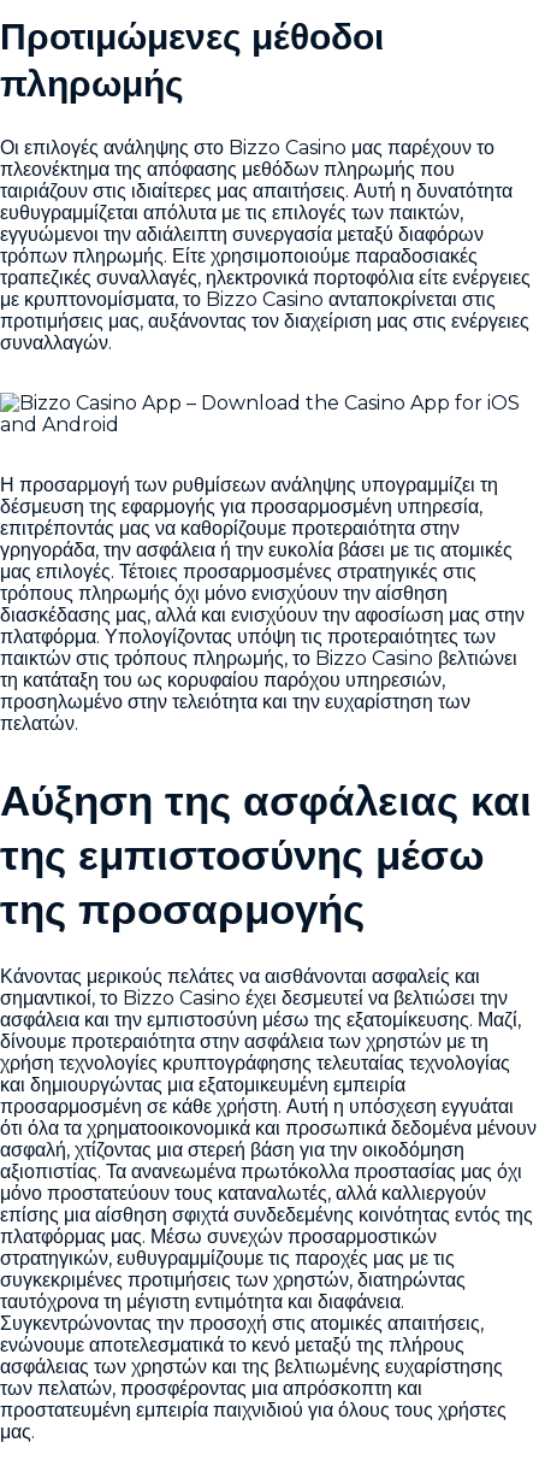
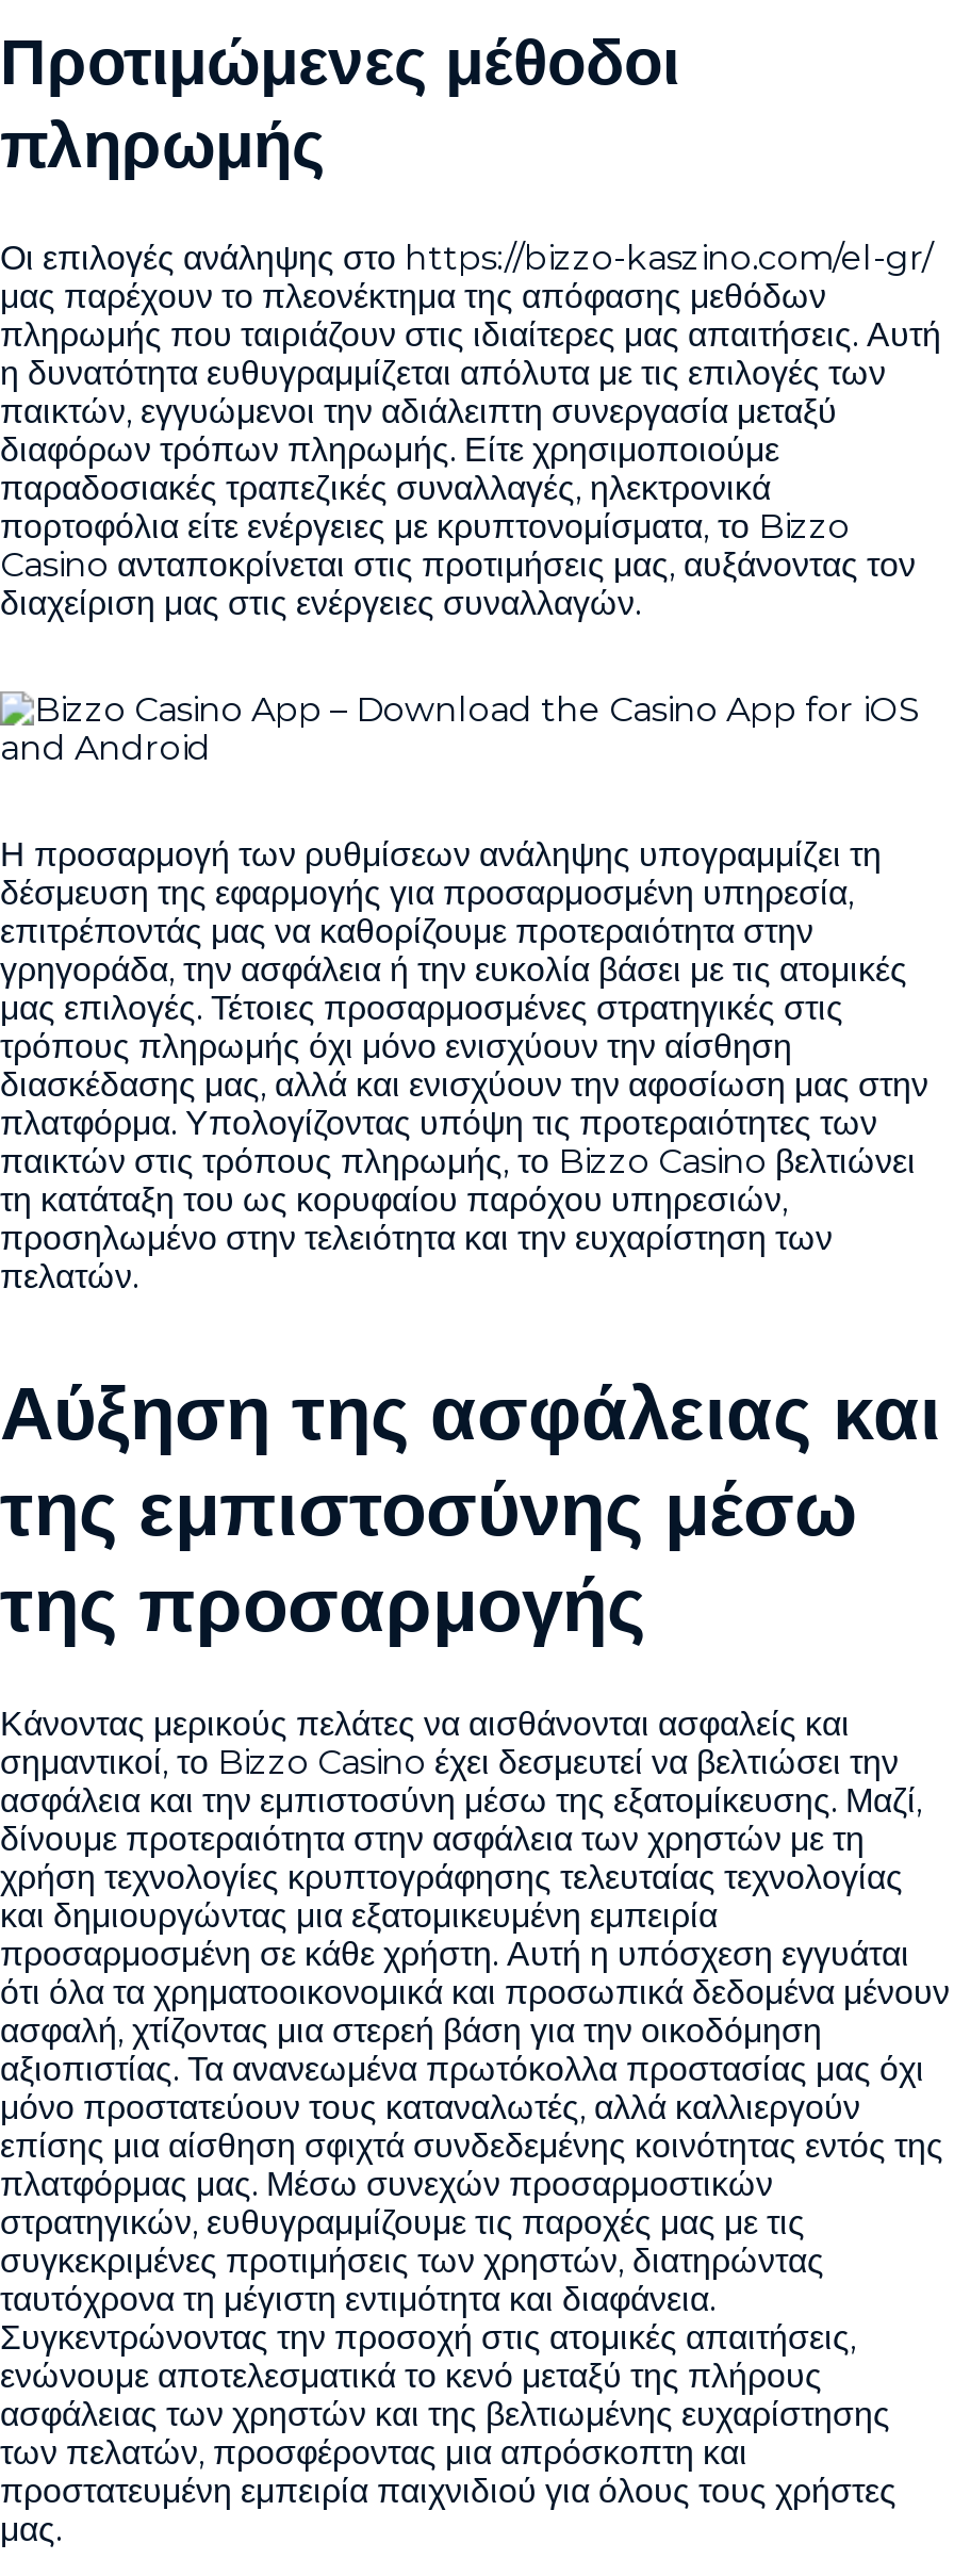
- Οι επιλογές ανάληψης στο Bizzo Casino μας παρέχουν το
- πλεονέκτημα της απόφασης μεθόδων πληρωμής που
- ταιριάζουν στις ιδιαίτερες μας απαιτήσεις. Αυτή η δυνατότητα
- ευθυγραμμίζεται απόλυτα με τις επιλογές των παικτών,
- εγγυώμενοι την αδιάλειπτη συνεργασία μεταξύ διαφόρων
- τρόπων πληρωμής. Είτε χρησιμοποιούμε παραδοσιακές
- τραπεζικές συναλλαγές, ηλεκτρονικά πορτοφόλια είτε ενέργειες
- με κρυπτονομίσματα, το Bizzo Casino ανταποκρίνεται στις
- προτιμήσεις μας, αυξάνοντας τον διαχείριση μας στις ενέργειες
- συναλλαγών.
+ Οι επιλογές ανάληψης στο https://bizzo-kaszino.com/el-gr/
+ μας παρέχουν το πλεονέκτημα της απόφασης μεθόδων
+ πληρωμής που ταιριάζουν στις ιδιαίτερες μας απαιτήσεις. Αυτή
+ η δυνατότητα ευθυγραμμίζεται απόλυτα με τις επιλογές των
+ παικτών, εγγυώμενοι την αδιάλειπτη συνεργασία μεταξύ
+ διαφόρων τρόπων πληρωμής. Είτε χρησιμοποιούμε
+ παραδοσιακές τραπεζικές συναλλαγές, ηλεκτρονικά
+ πορτοφόλια είτε ενέργειες με κρυπτονομίσματα, το Bizzo
+ Casino ανταποκρίνεται στις προτιμήσεις μας, αυξάνοντας τον
+ διαχείριση μας στις ενέργειες συναλλαγών.
